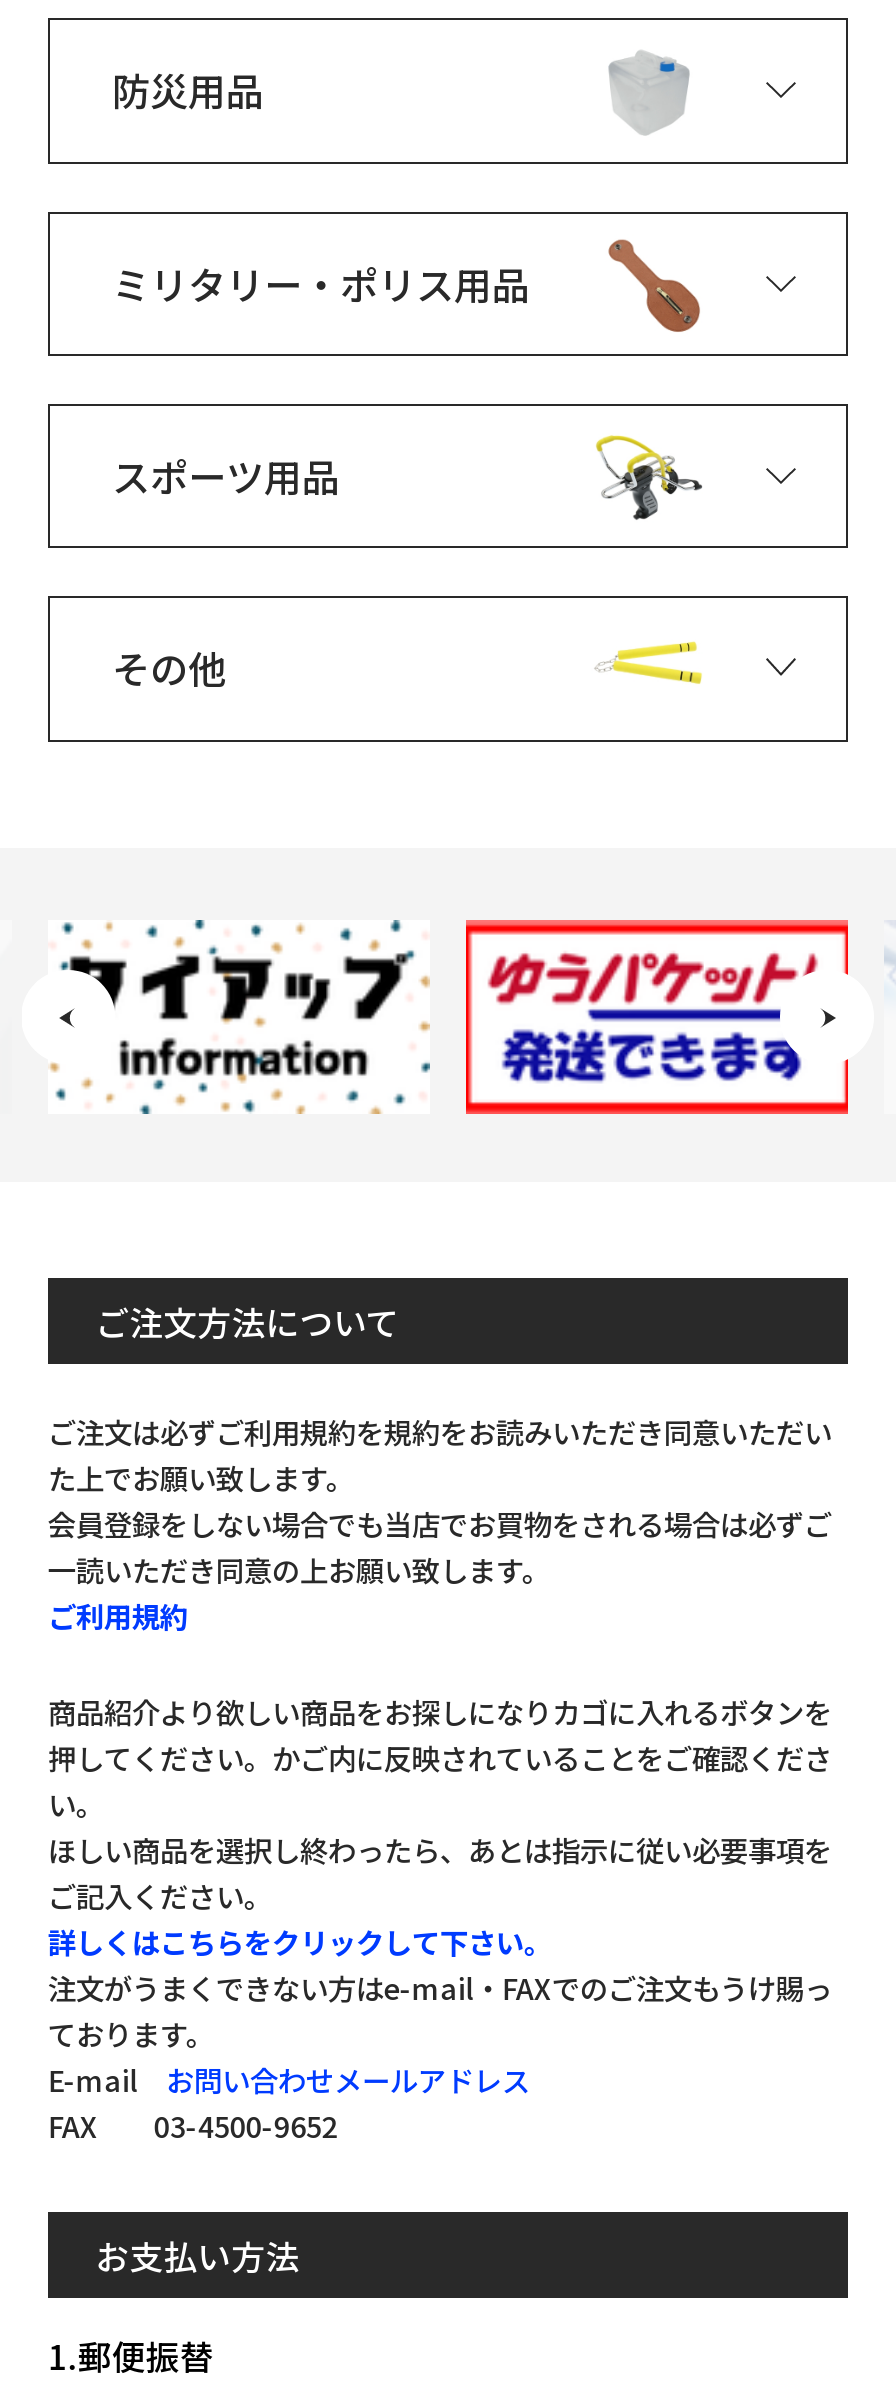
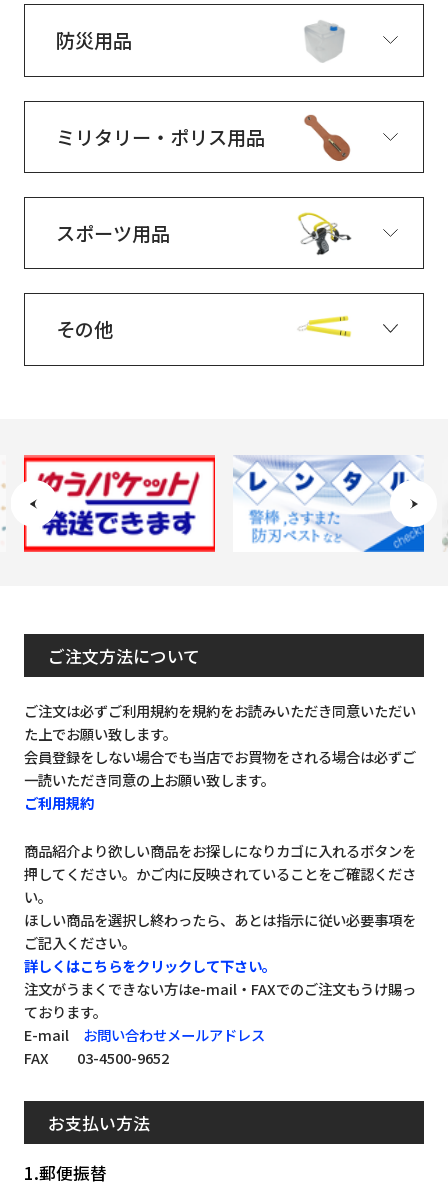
- [image]
+ [image]

- [image]
+ [image]
